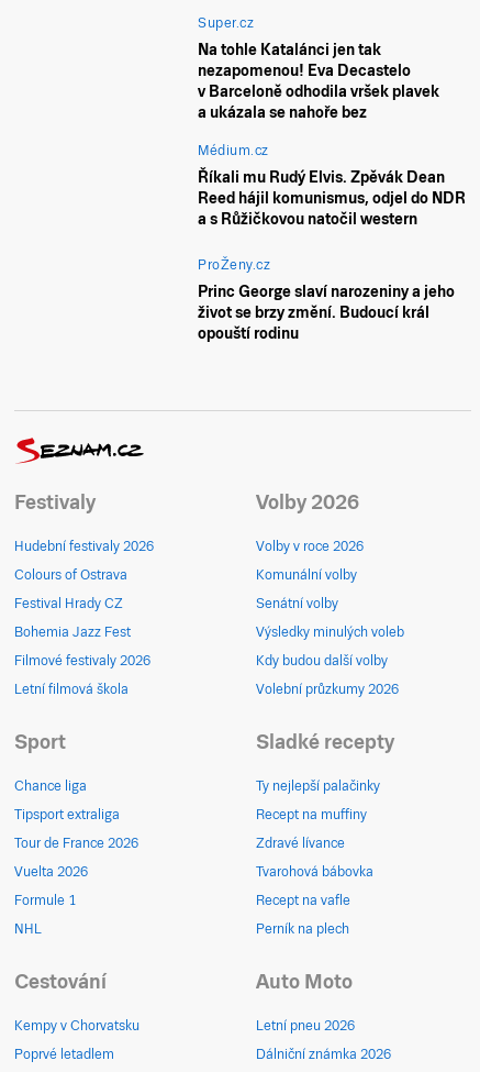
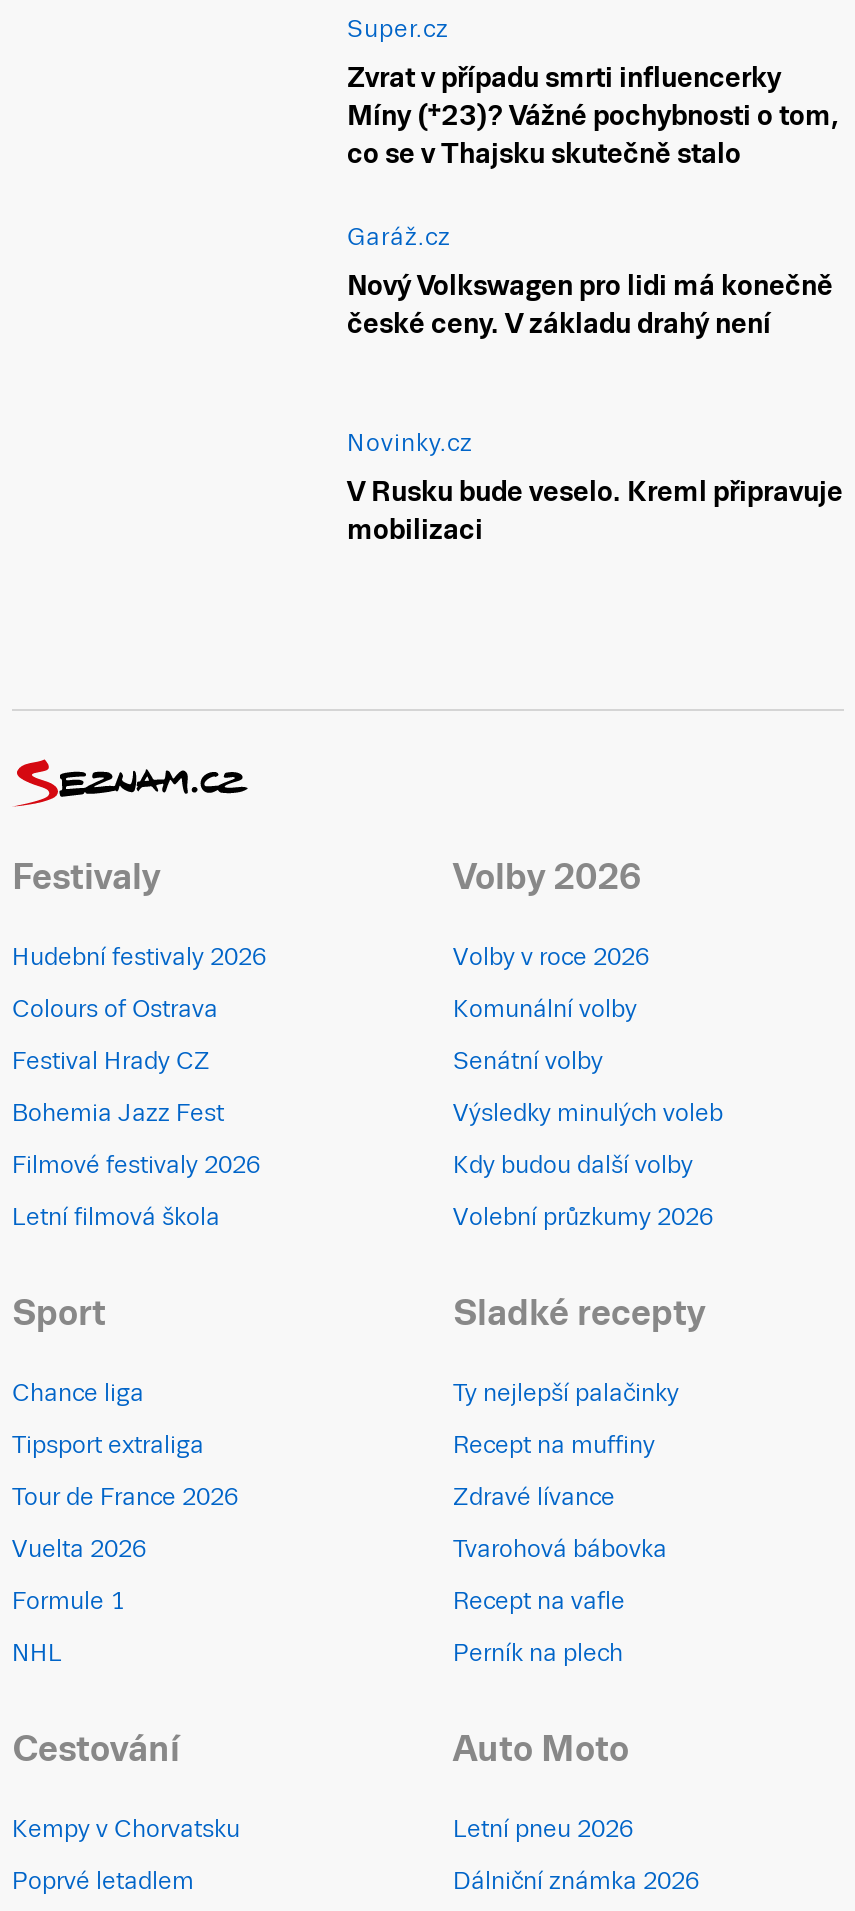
- Na tohle Katalánci jen tak
- nezapomenou! Eva Decastelo
- v Barceloně odhodila vršek plavek
- a ukázala se nahoře bez
+ Zvrat v případu smrti influencerky
+ Míny (†23)? Vážné pochybnosti o tom,
+ co se v Thajsku skutečně stalo

- Médium.cz
+ Garáž.cz

- Říkali mu Rudý Elvis. Zpěvák Dean
- Reed hájil komunismus, odjel do NDR
- a s Růžičkovou natočil western
+ Nový Volkswagen pro lidi má konečně
+ české ceny. V základu drahý není

- ProŽeny.cz
+ Novinky.cz

- Princ George slaví narozeniny a jeho
- život se brzy změní. Budoucí král
- opouští rodinu
+ V Rusku bude veselo. Kreml připravuje
+ mobilizaci
